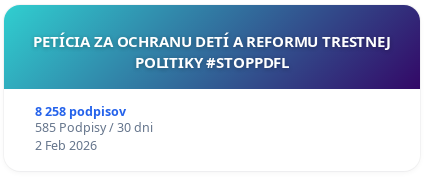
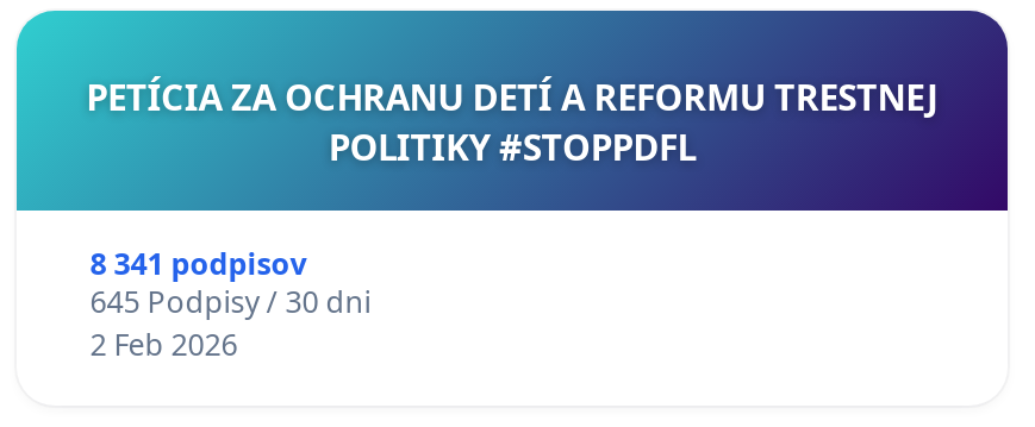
- 8 258 podpisov
+ 8 341 podpisov

- 585 Podpisy / 30 dni
+ 645 Podpisy / 30 dni
